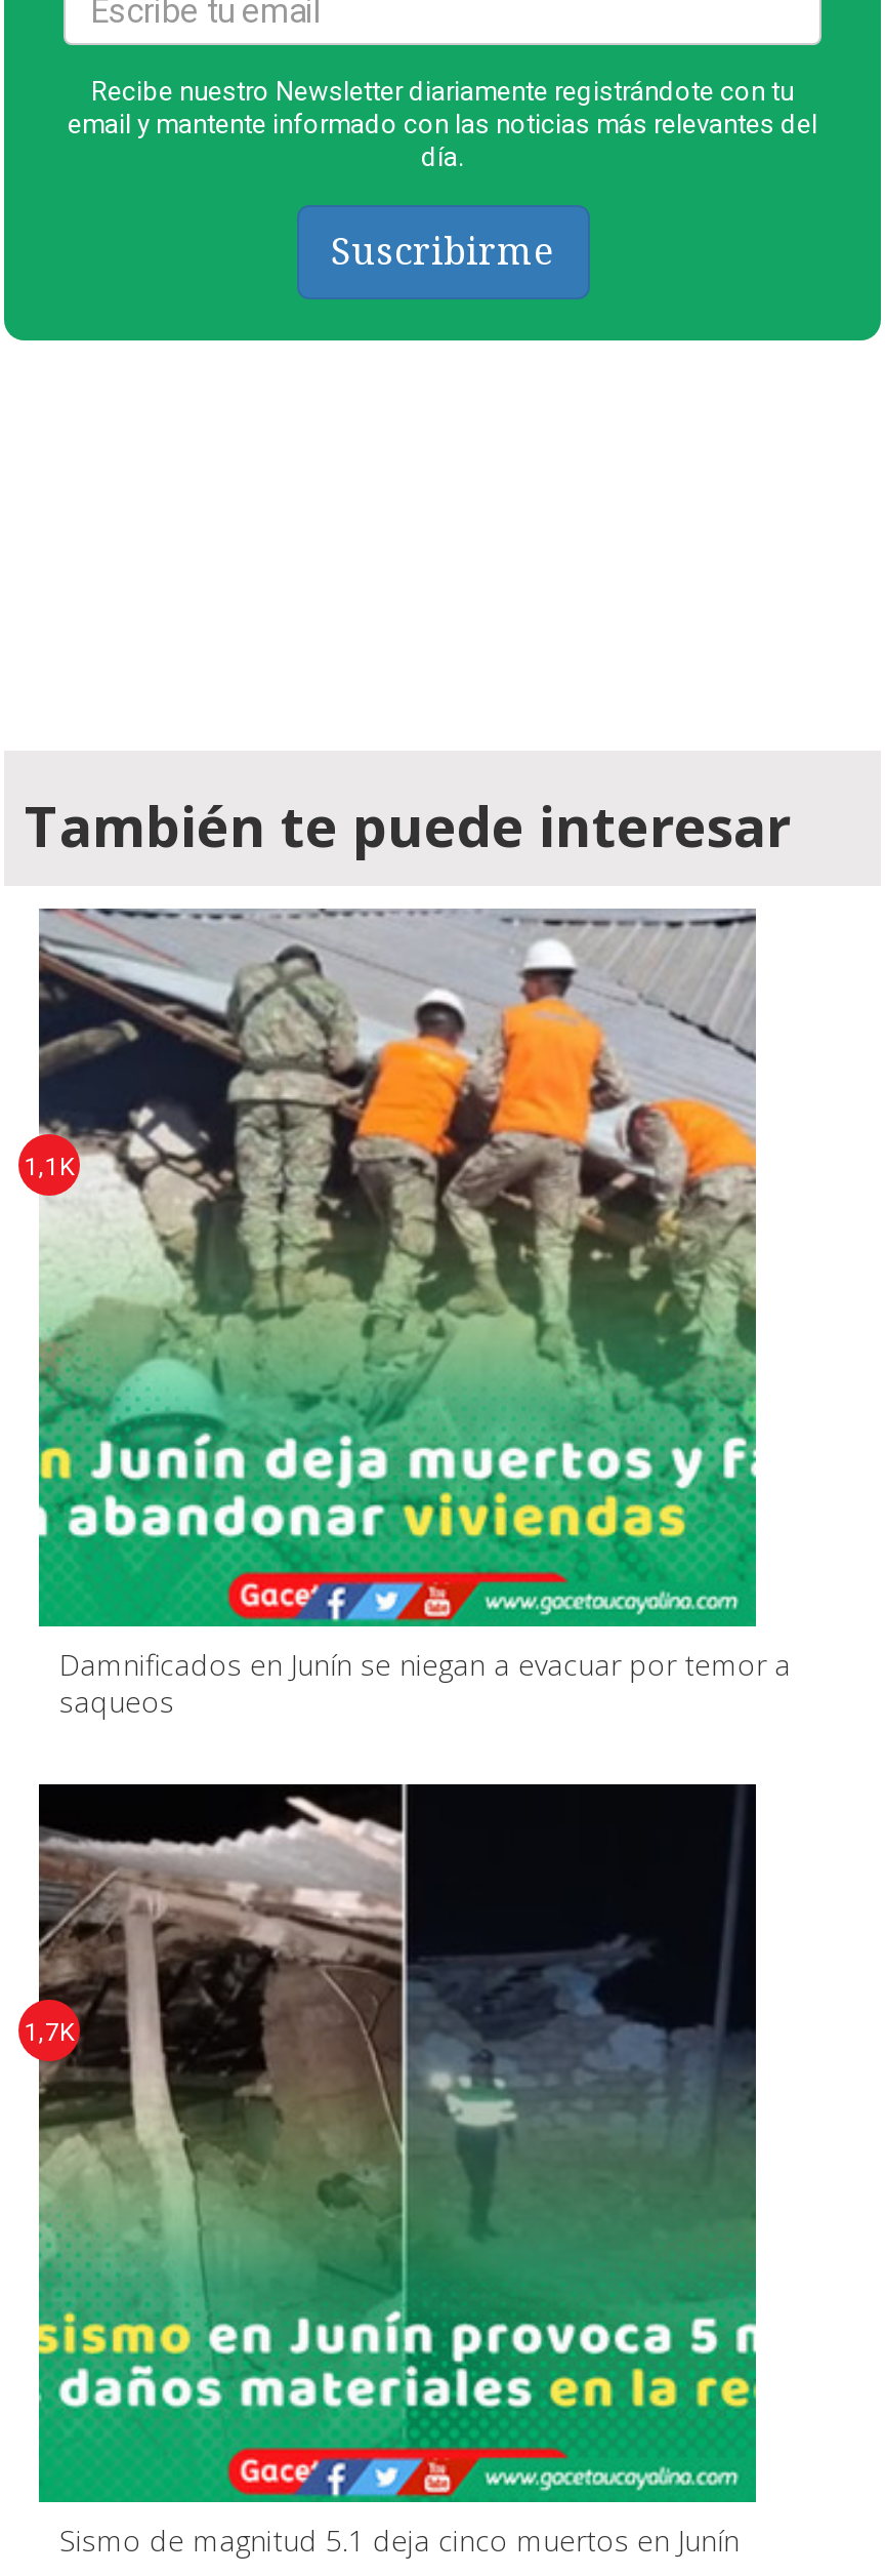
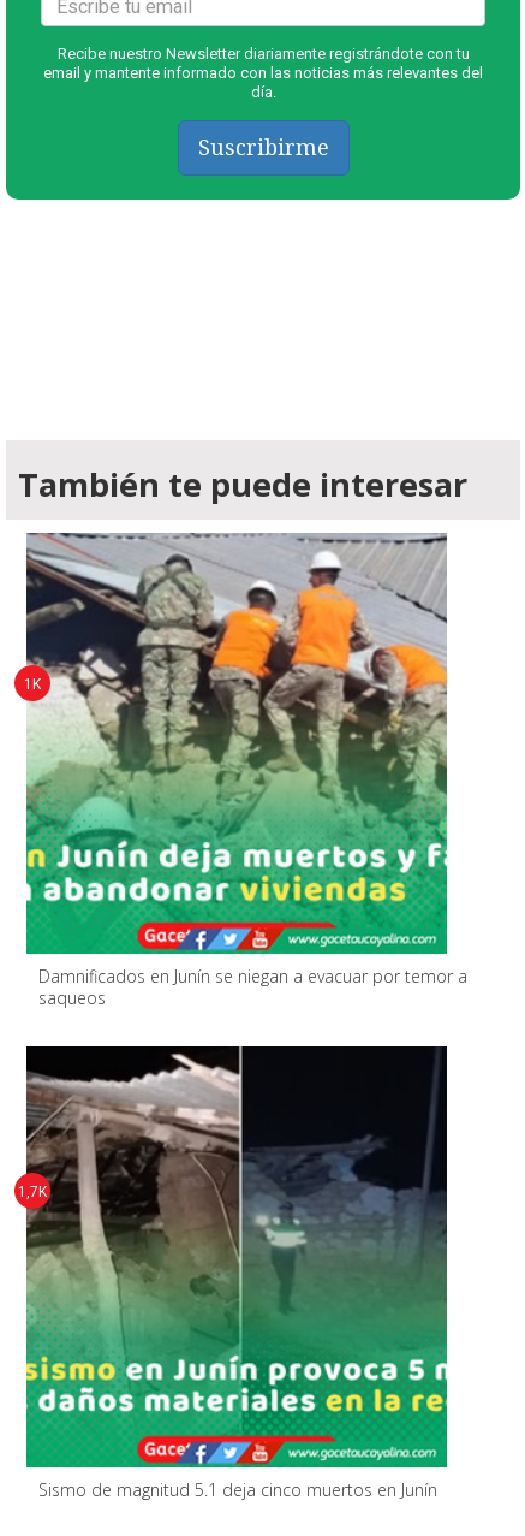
- 1,1K
+ 1K
